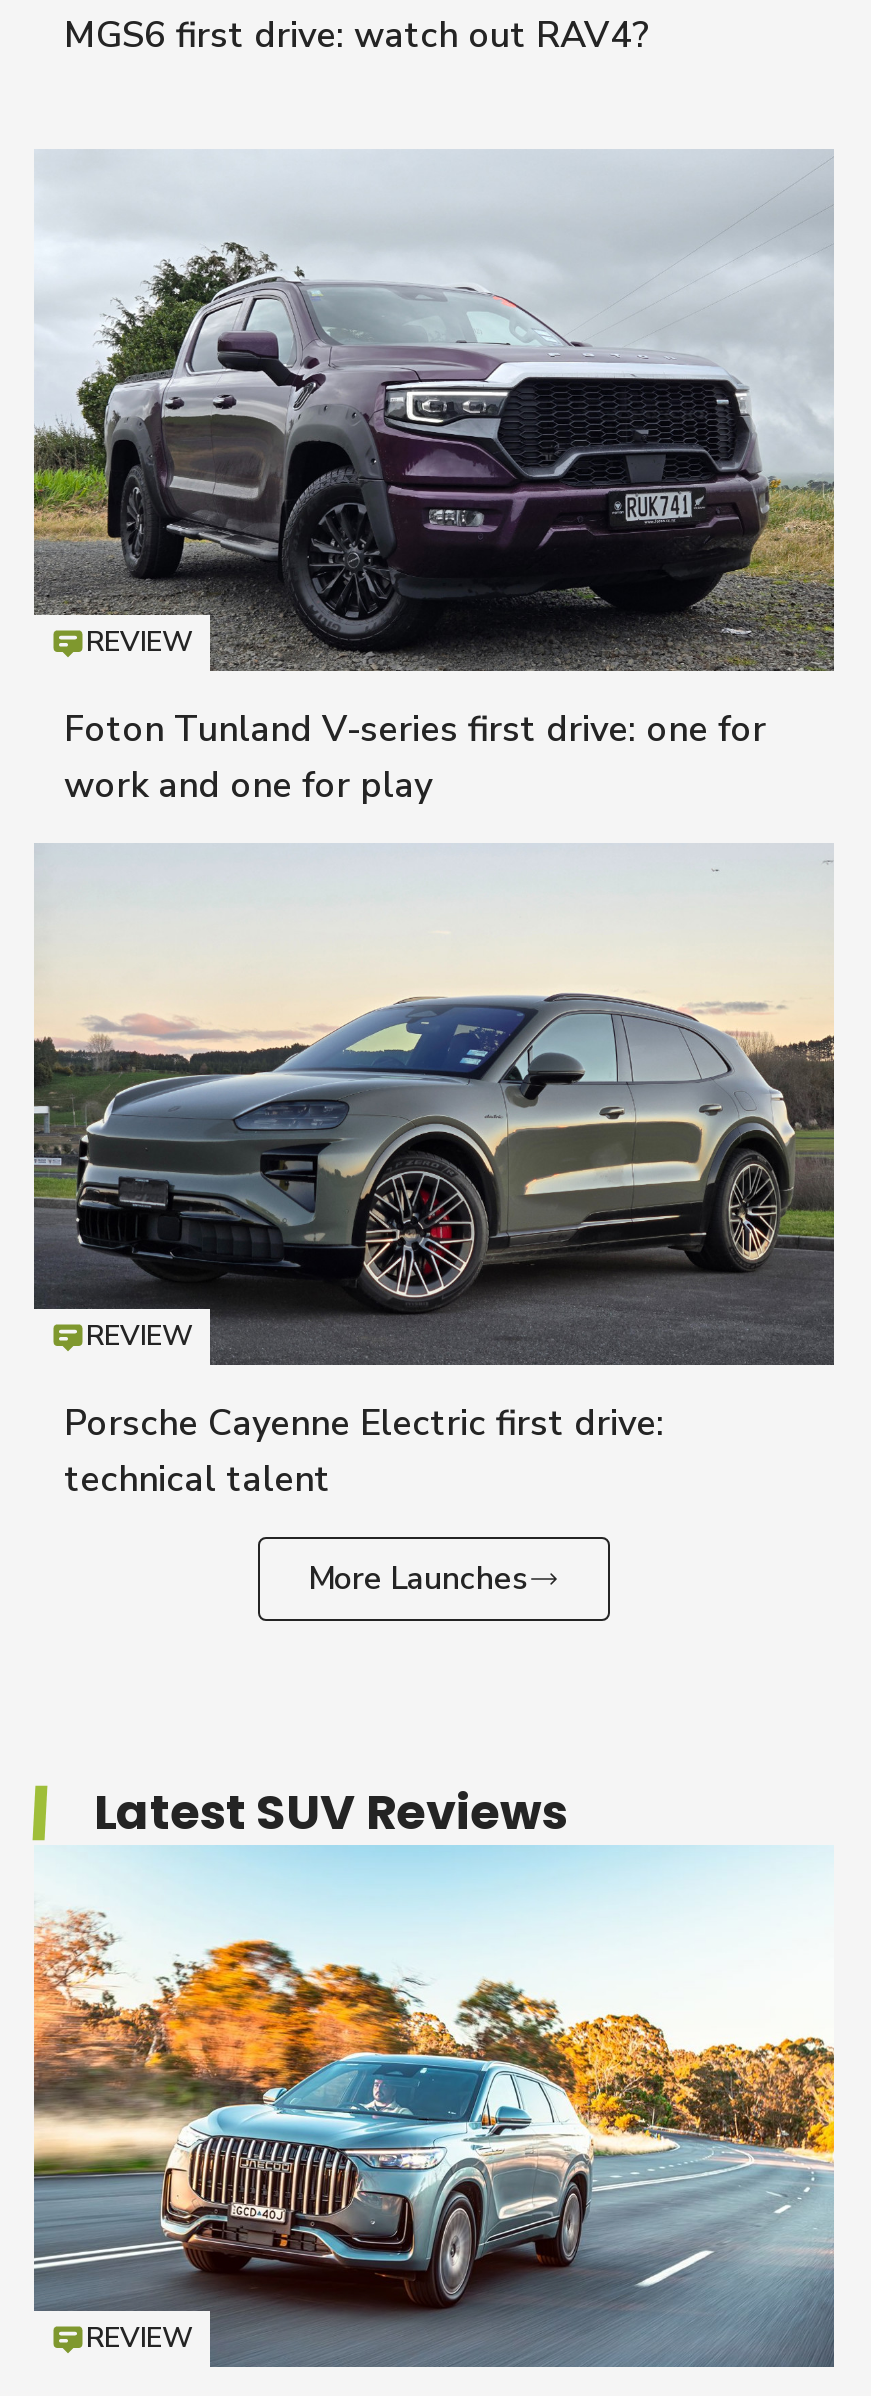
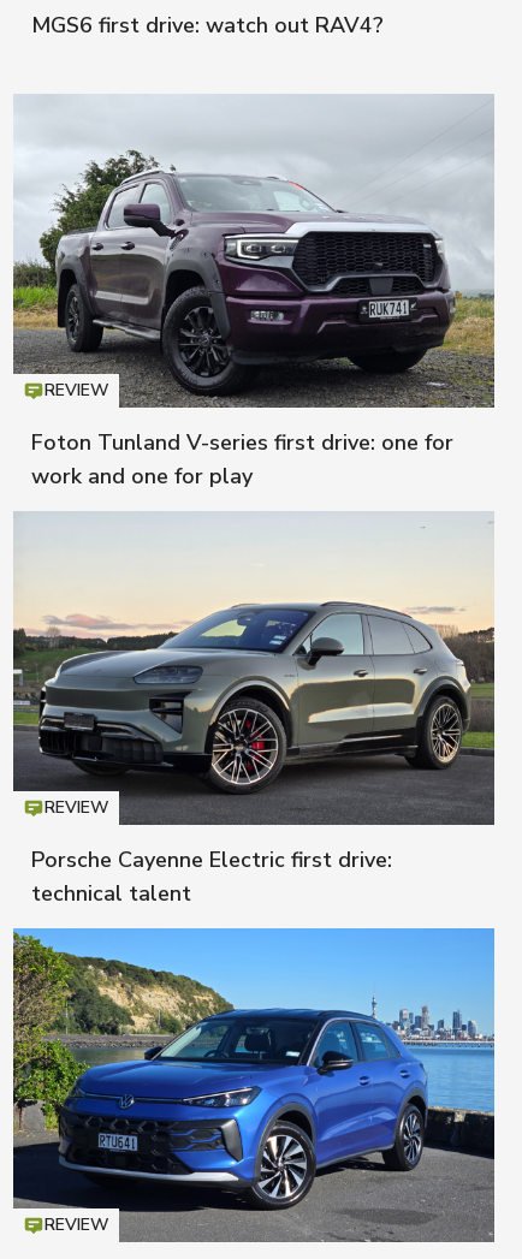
- More Launches

- [image]
+ [image]

- Latest SUV Reviews
